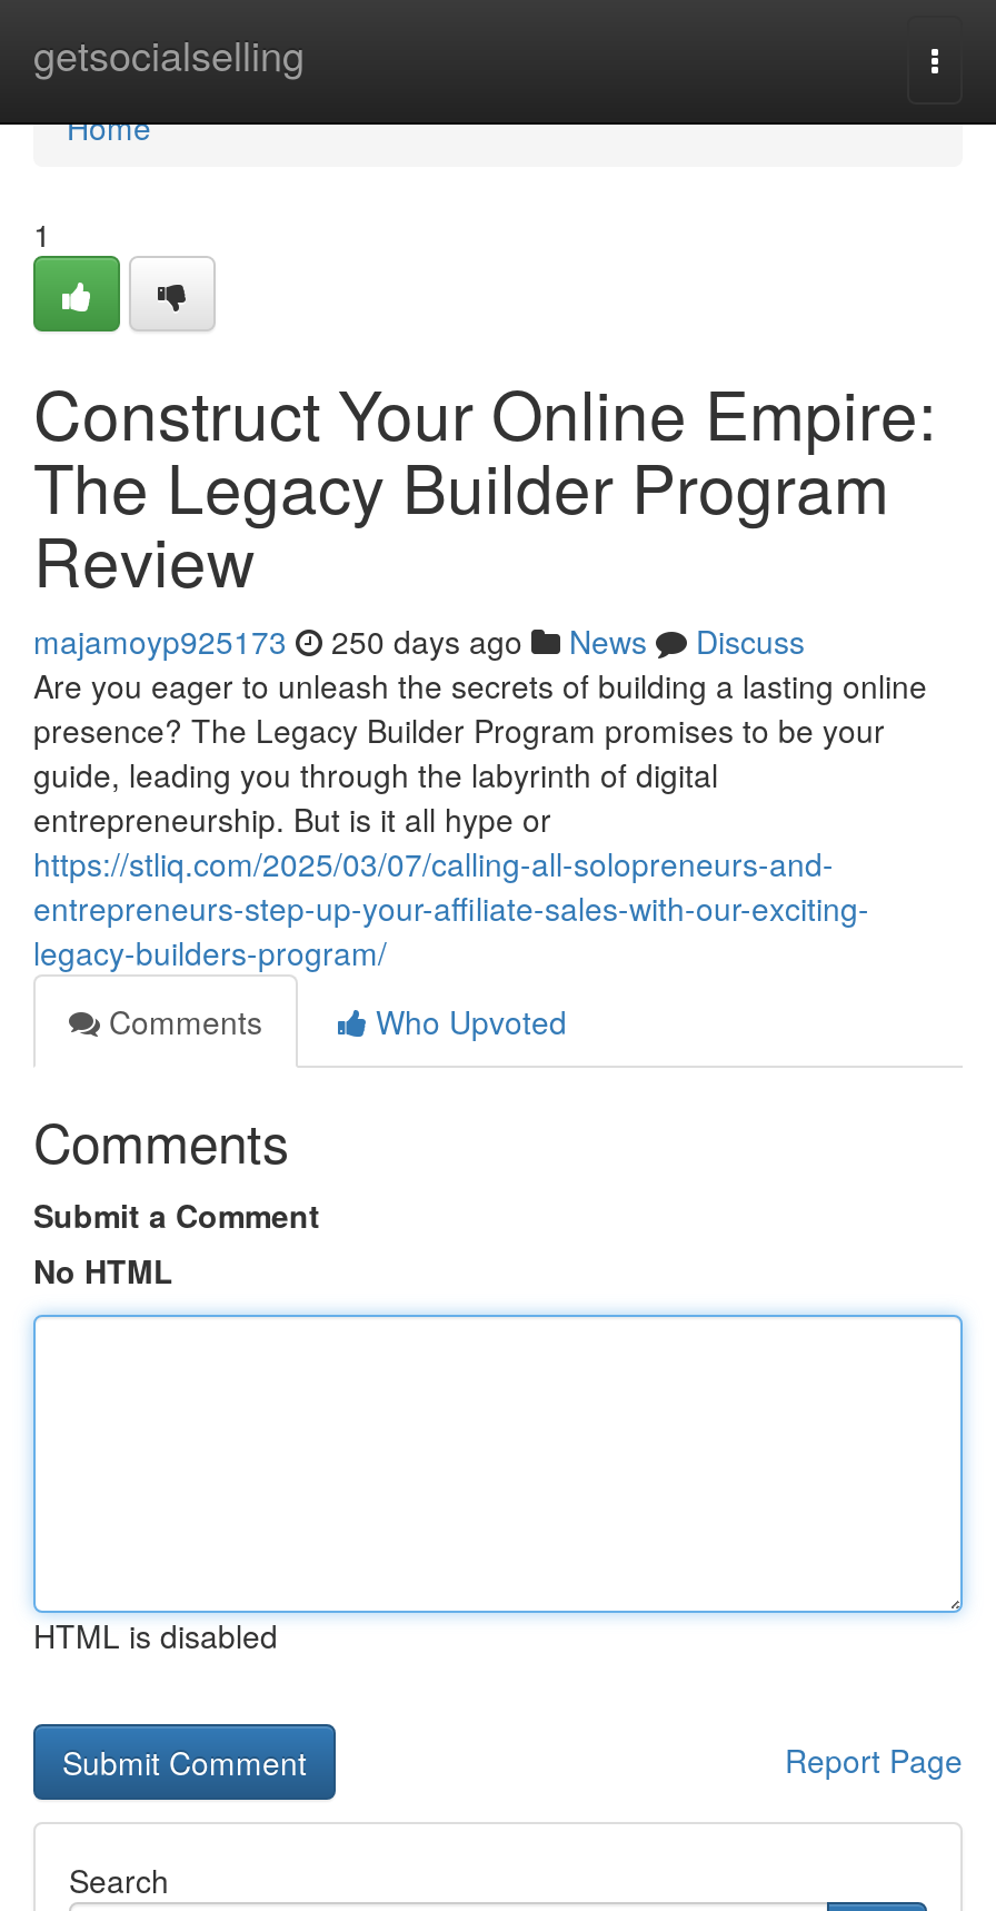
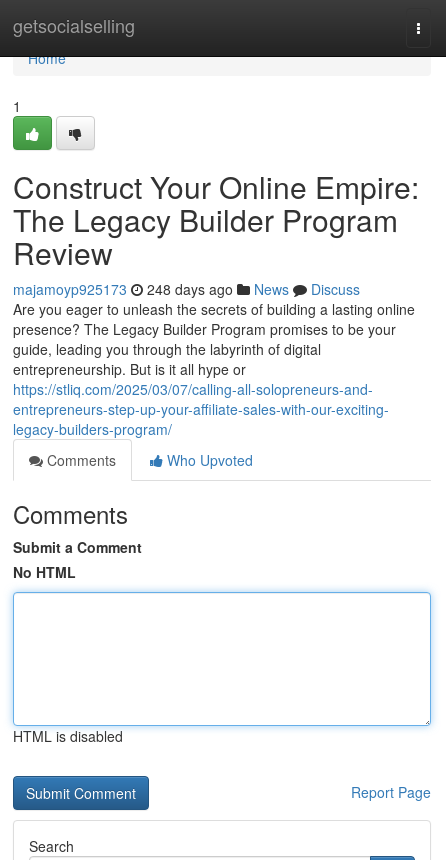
- majamoyp925173 250 days ago News Discuss
+ majamoyp925173 248 days ago News Discuss
